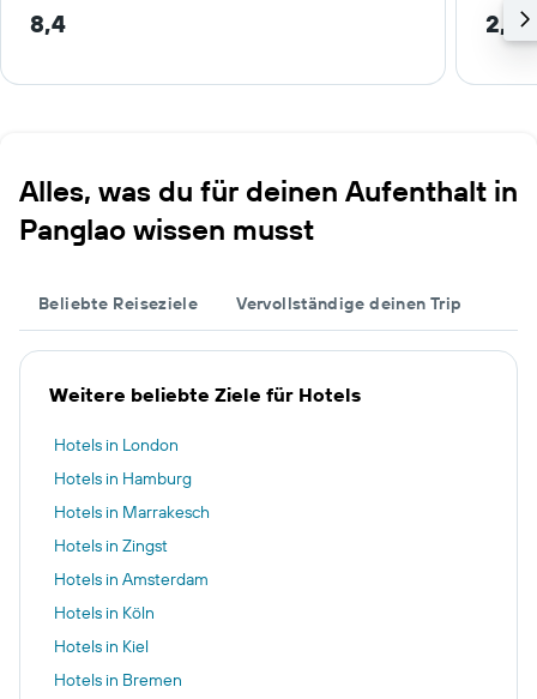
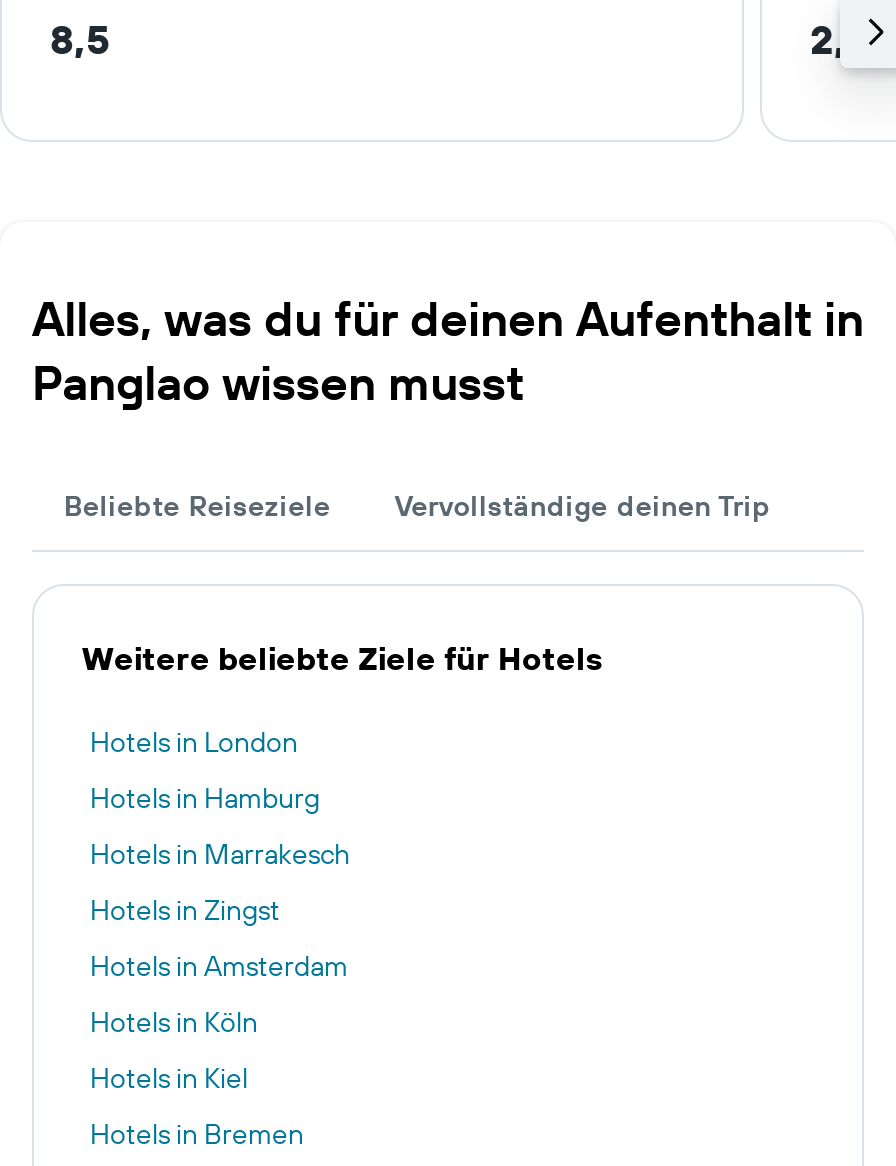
- 8,4
+ 8,5
